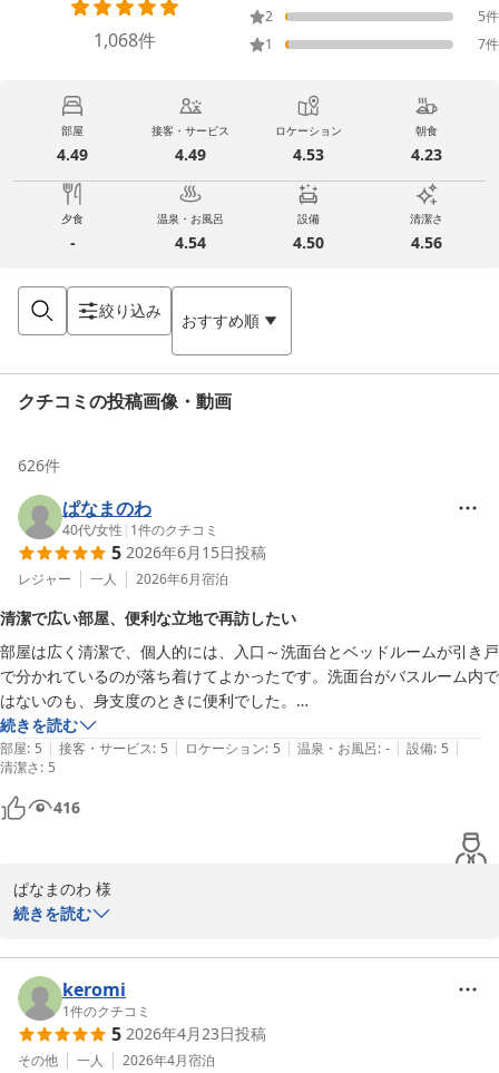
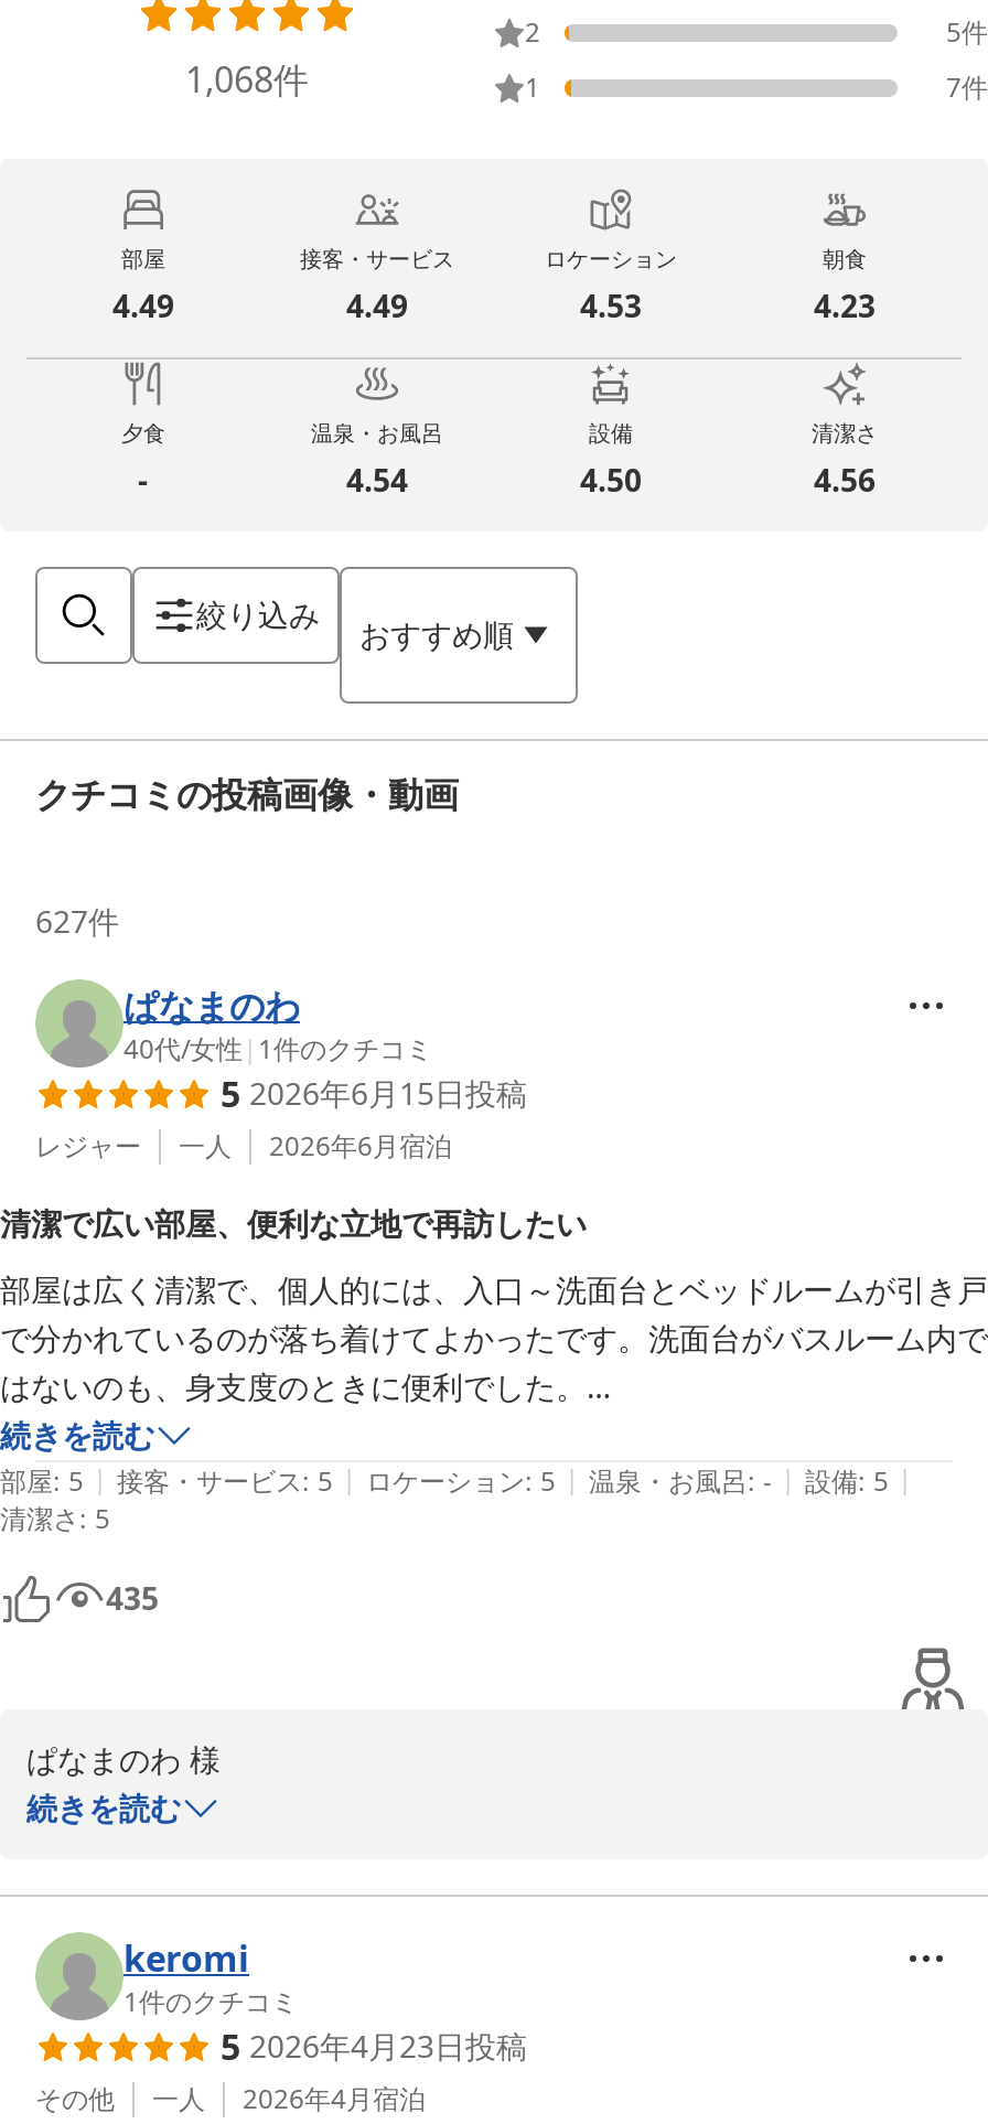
- 626件
+ 627件

- 416
+ 435
